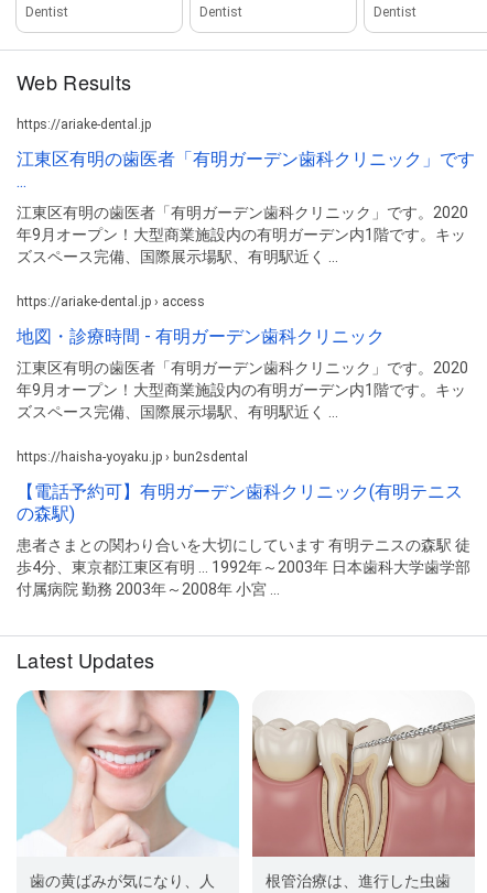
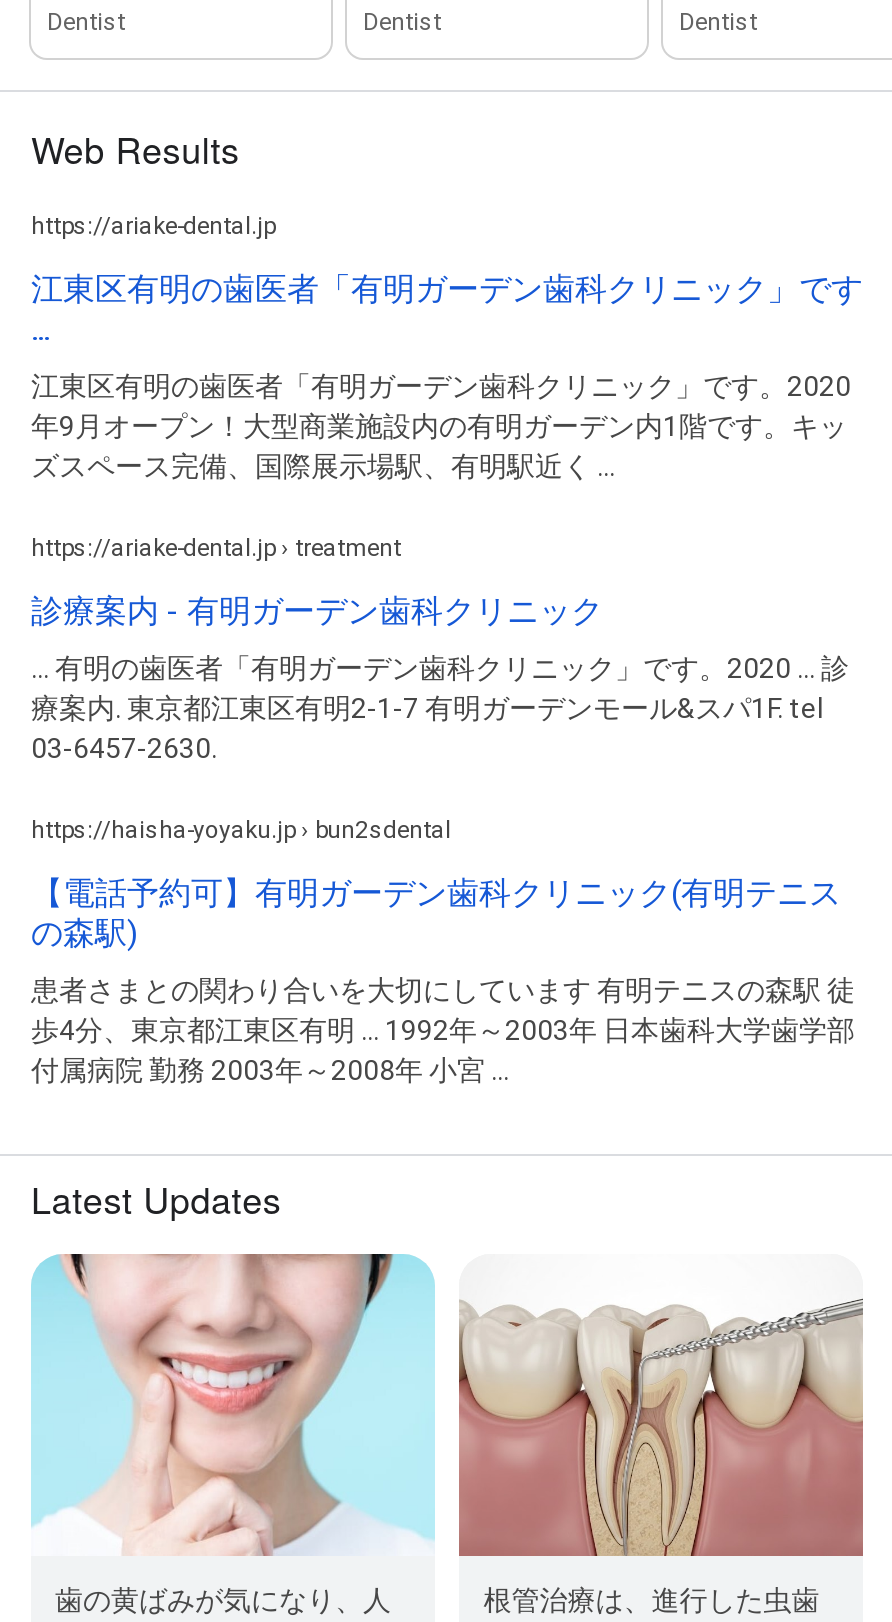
- https://ariake-dental.jp › access
+ https://ariake-dental.jp › treatment

- 地図・診療時間 - 有明ガーデン歯科クリニック
+ 診療案内 - 有明ガーデン歯科クリニック

- 江東区有明の歯医者「有明ガーデン歯科クリニック」です。2020
- 年9月オープン！大型商業施設内の有明ガーデン内1階です。キッ
- ズスペース完備、国際展示場駅、有明駅近く ...
+ ... 有明の歯医者「有明ガーデン歯科クリニック」です。2020 ... 診
+ 療案内. 東京都江東区有明2-1-7 有明ガーデンモール&スパ1F. tel
+ 03-6457-2630.
